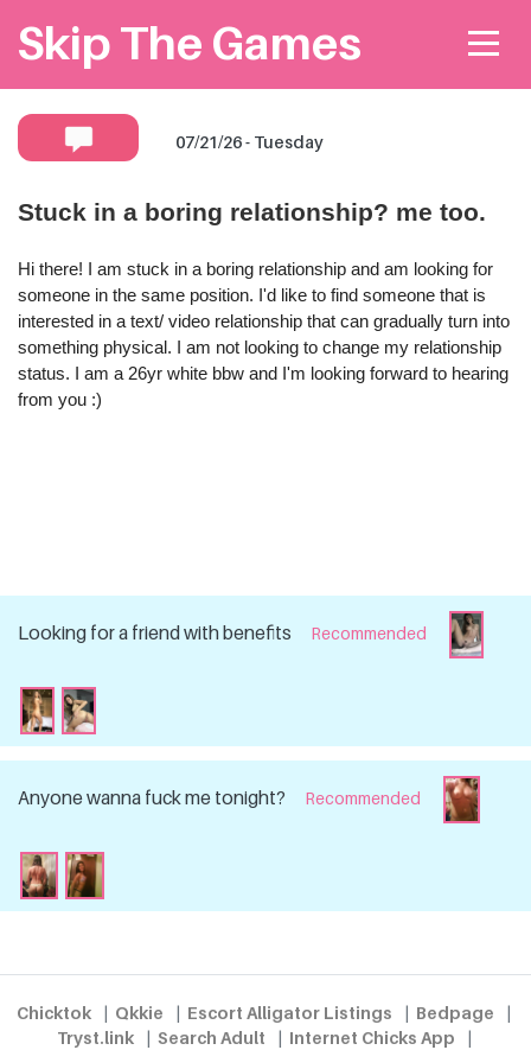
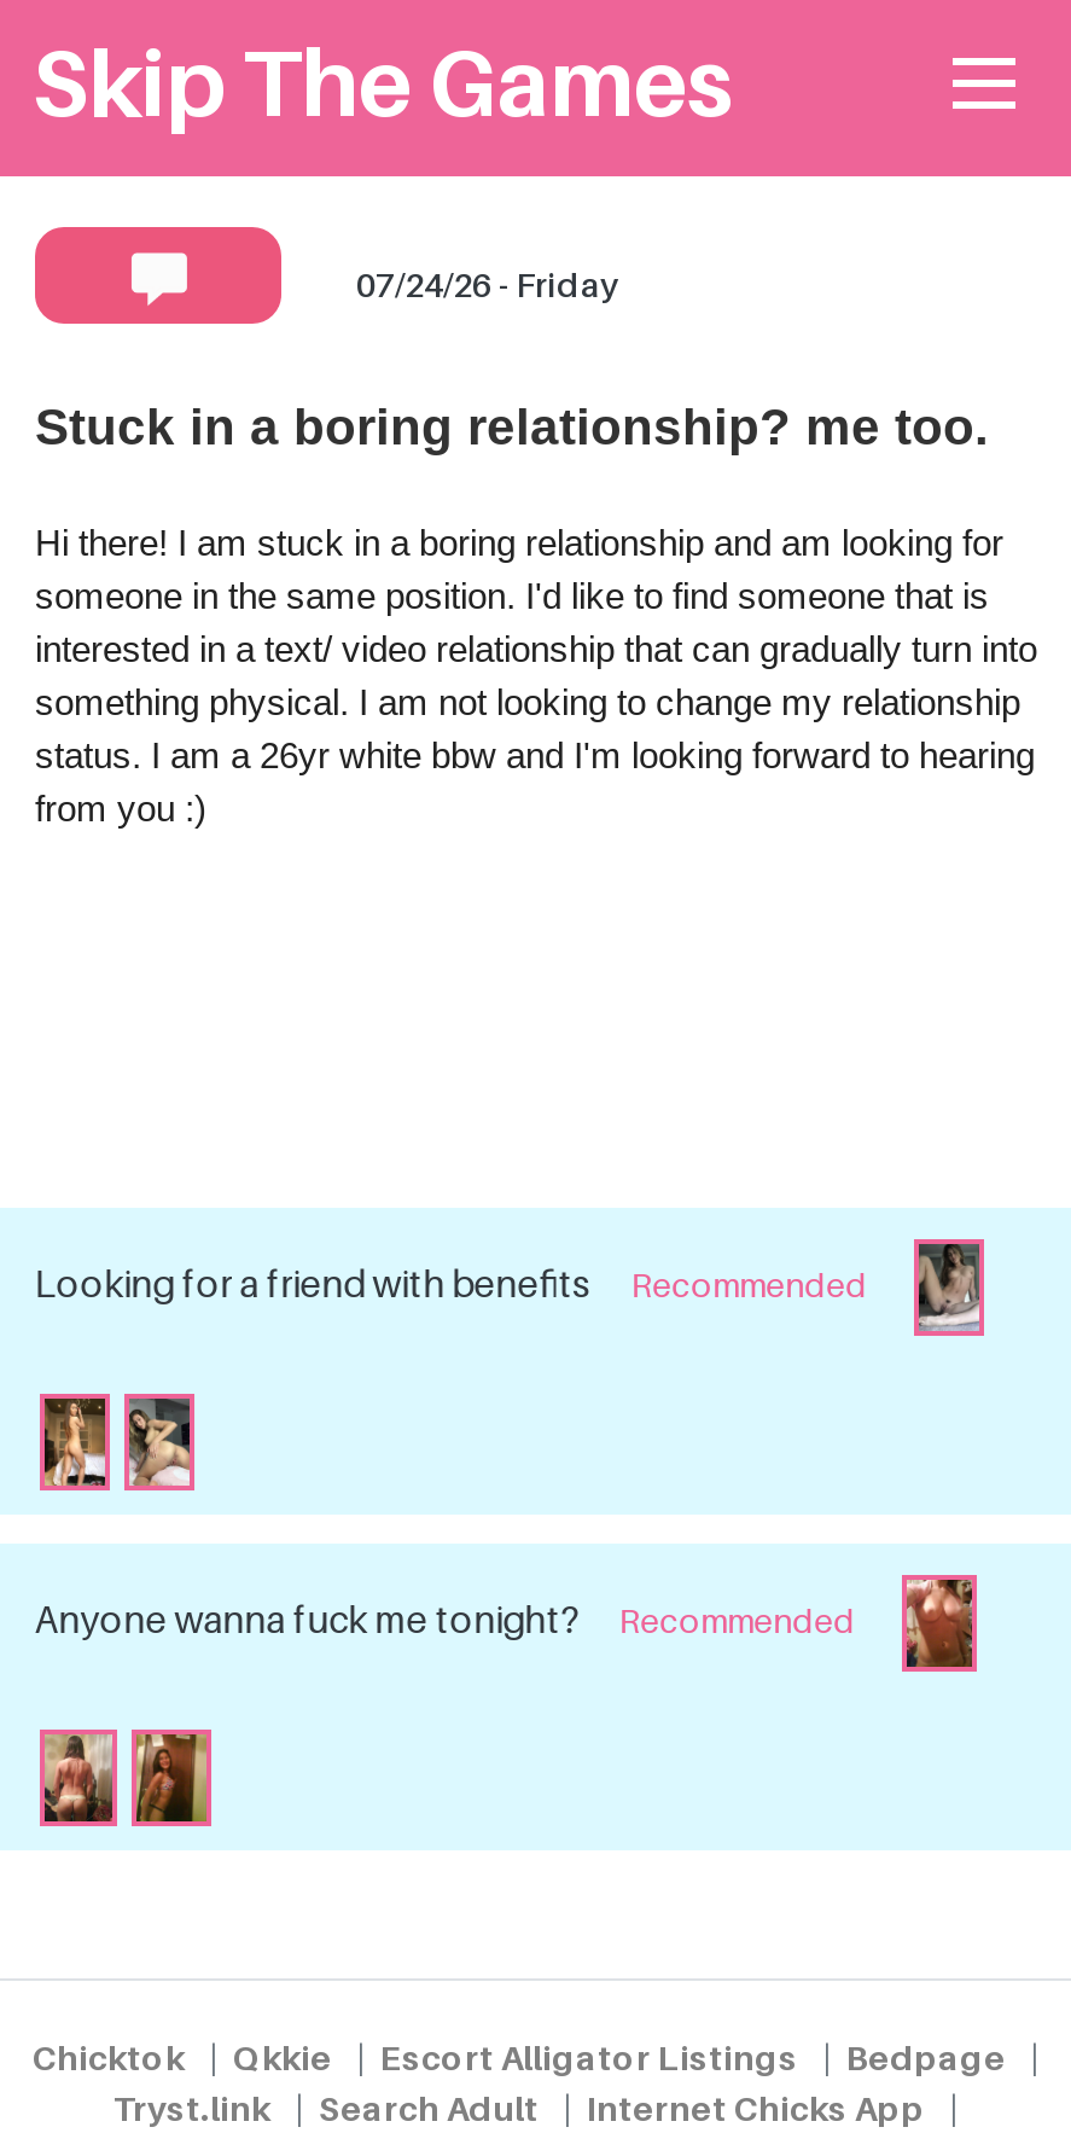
- 07/21/26 - Tuesday
+ 07/24/26 - Friday
